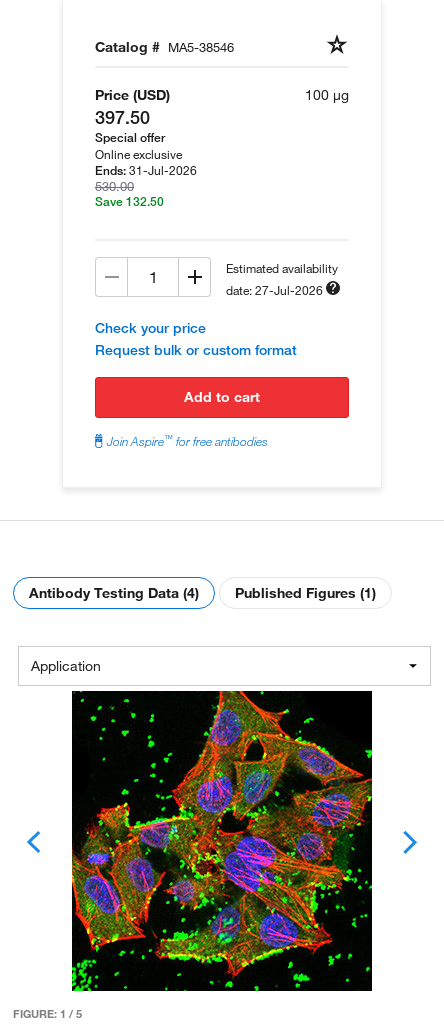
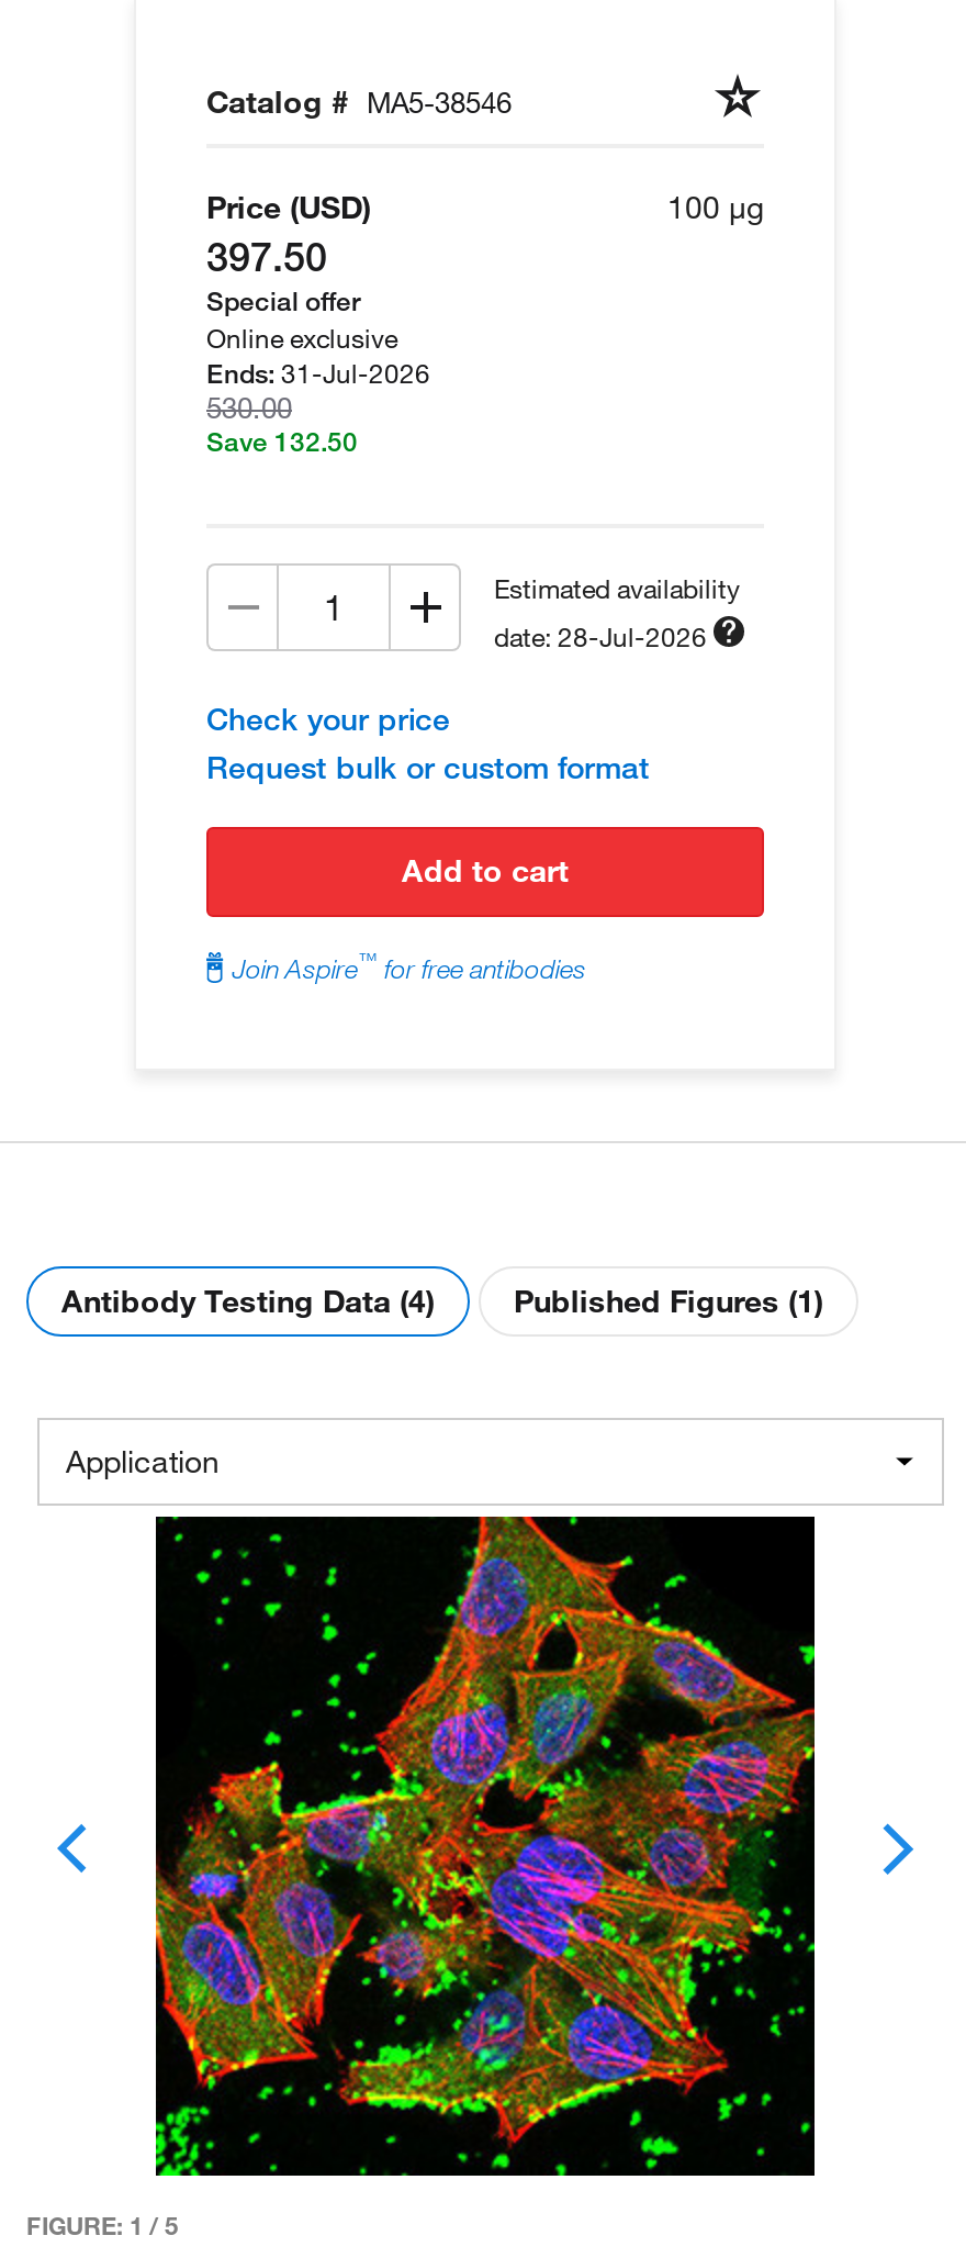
- date: 27-Jul-2026
+ date: 28-Jul-2026
